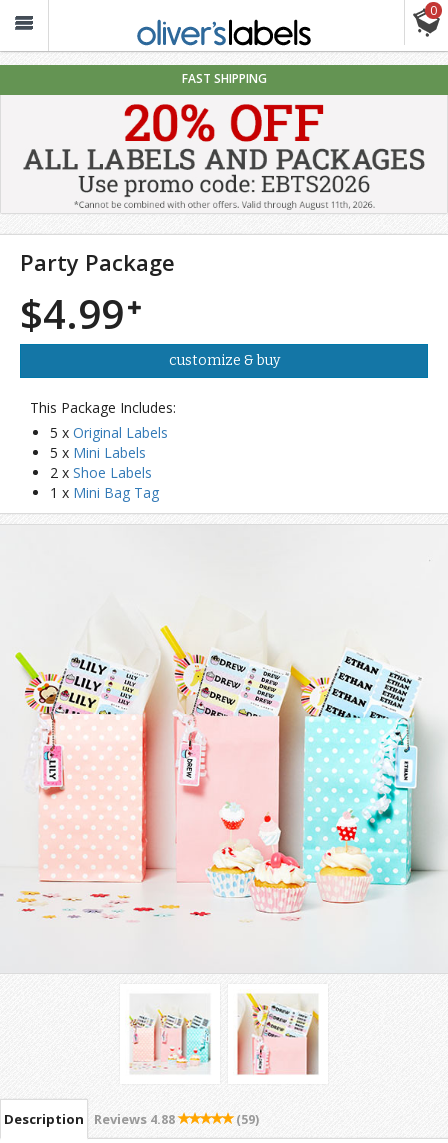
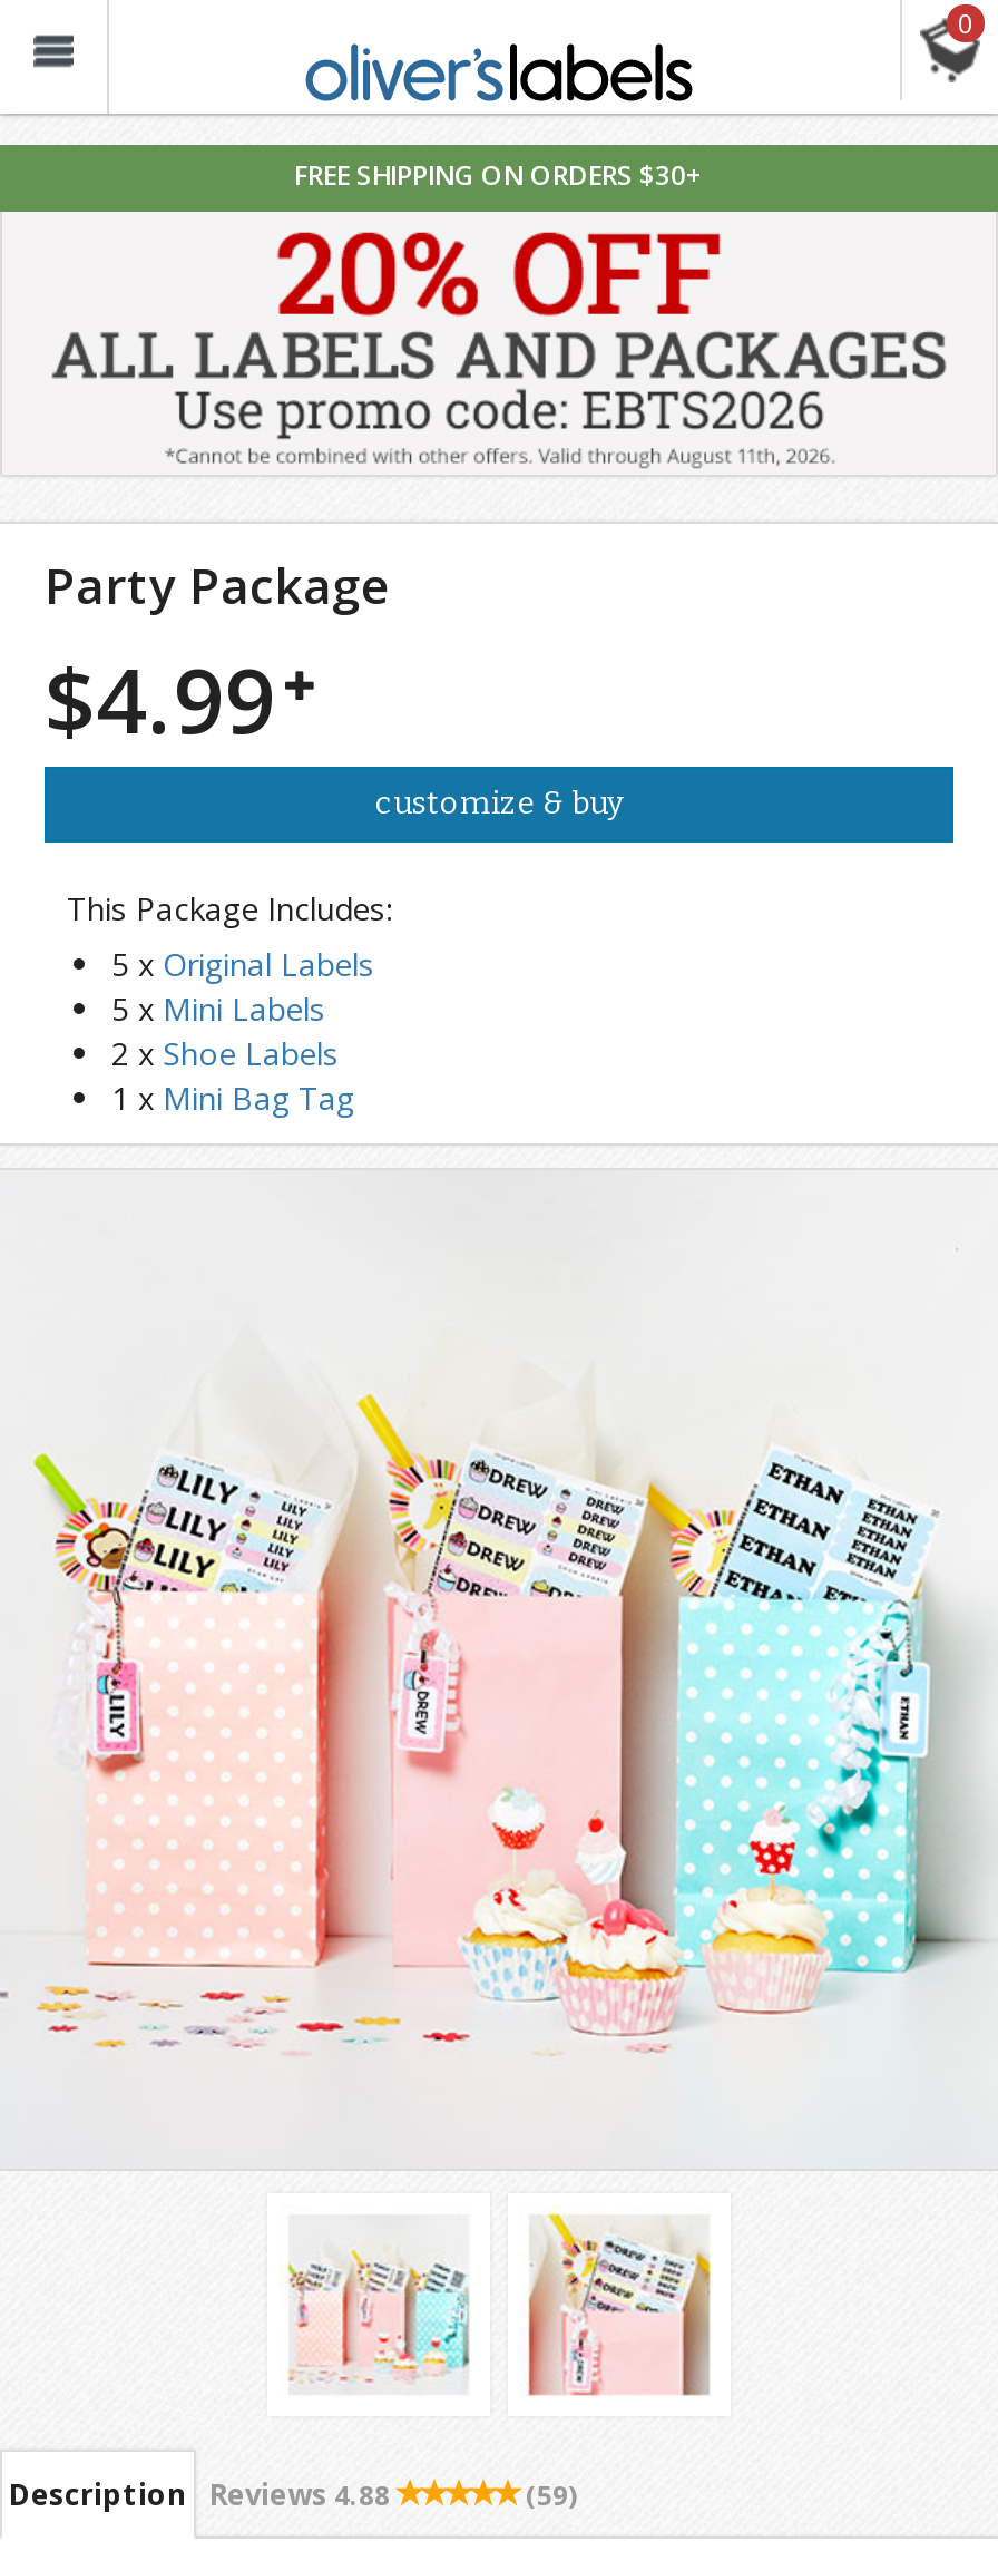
- FAST SHIPPING
+ FREE SHIPPING ON ORDERS $30+
